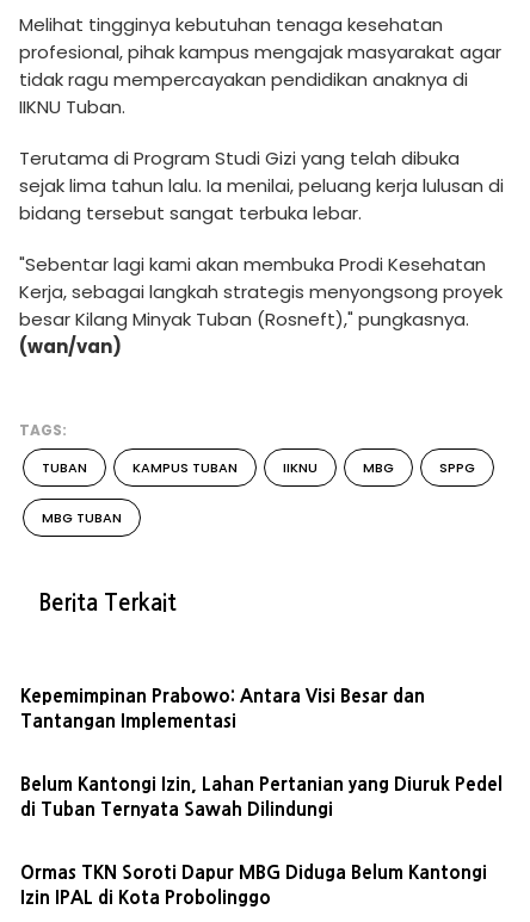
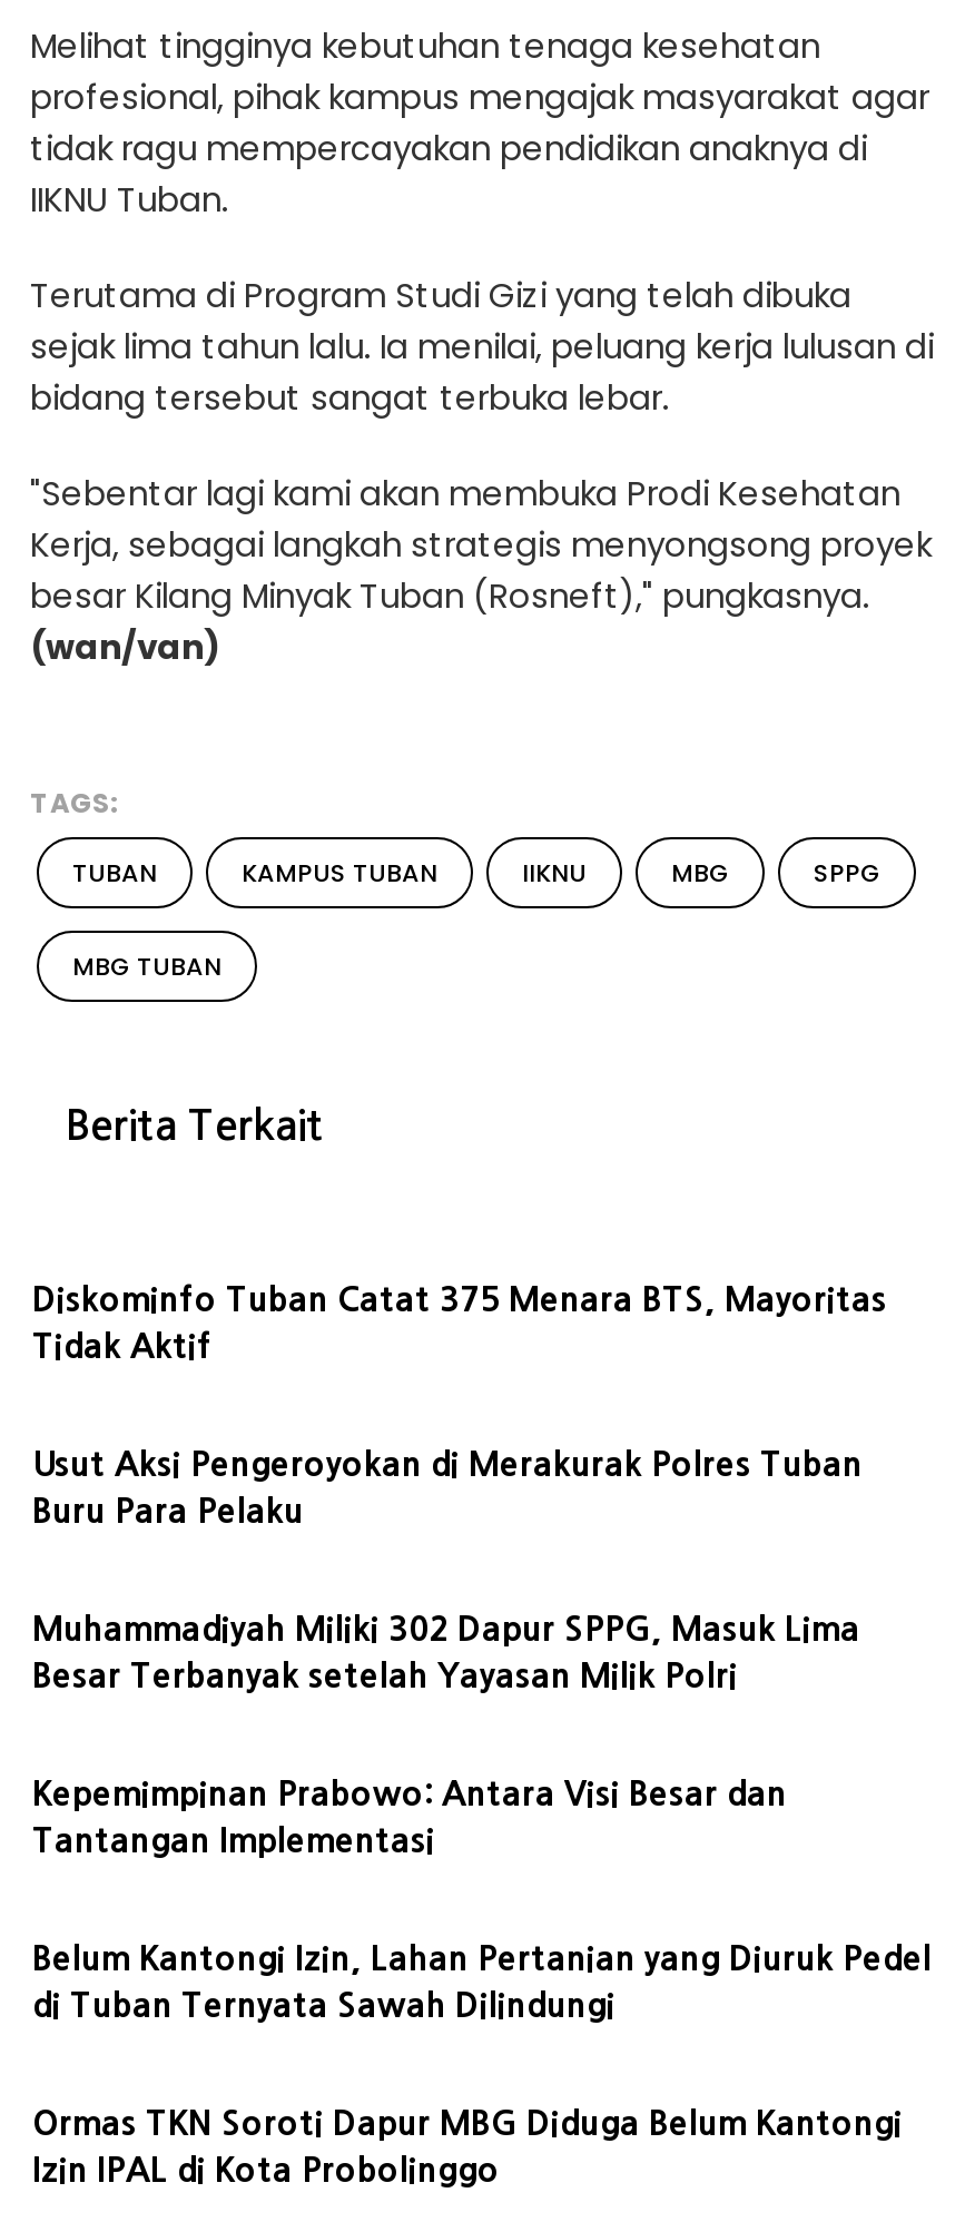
+ Diskominfo Tuban Catat 375 Menara BTS, Mayoritas
+ Tidak Aktif

+ Usut Aksi Pengeroyokan di Merakurak Polres Tuban
+ Buru Para Pelaku

+ Muhammadiyah Miliki 302 Dapur SPPG, Masuk Lima
+ Besar Terbanyak setelah Yayasan Milik Polri
